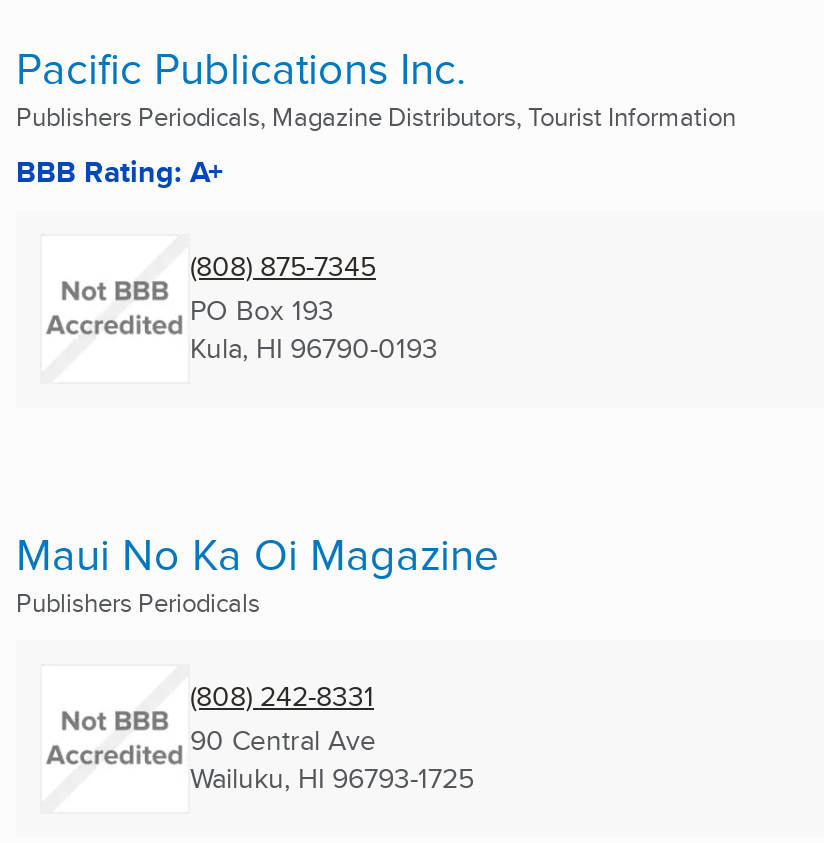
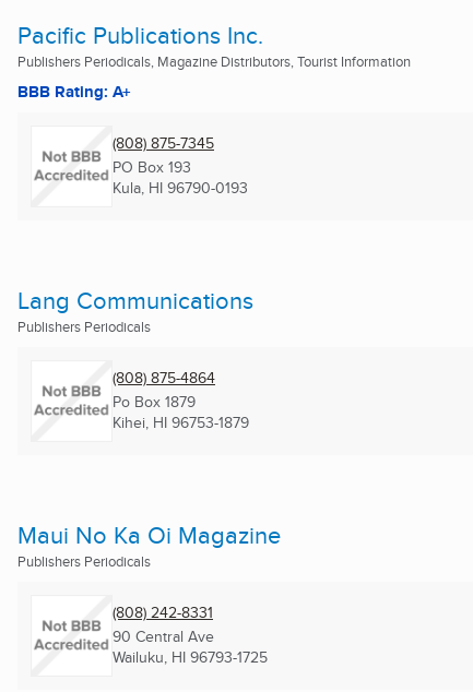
+ Lang Communications
+ Publishers Periodicals
+ (808) 875-4864
+ Po Box 1879
+ Kihei, HI 96753-1879
